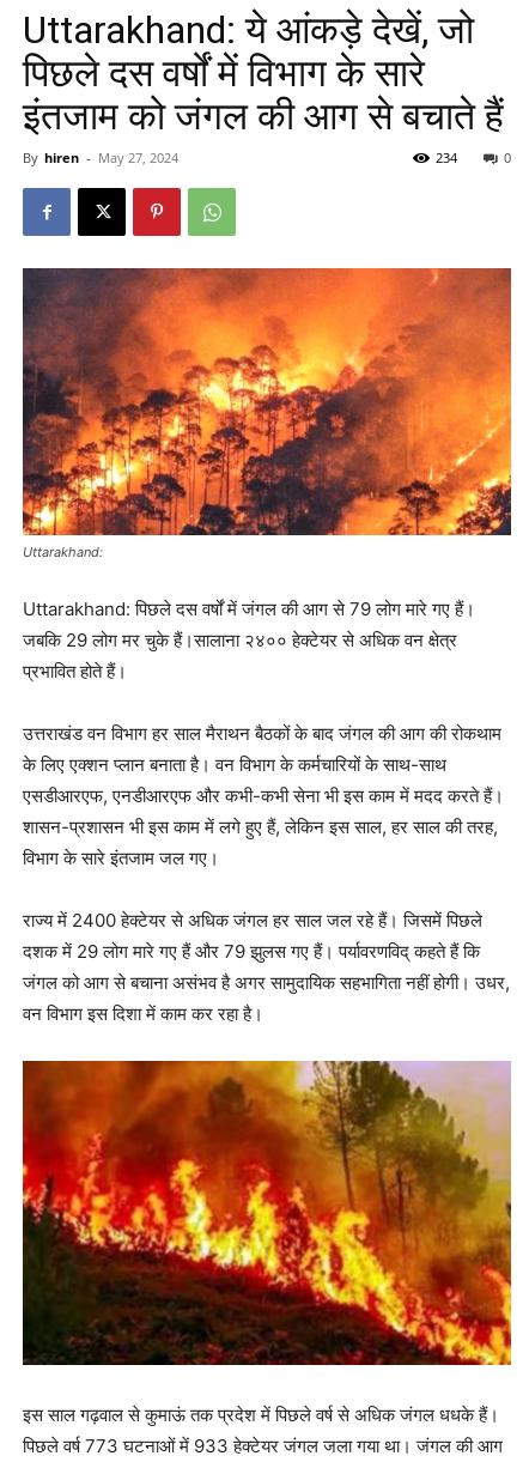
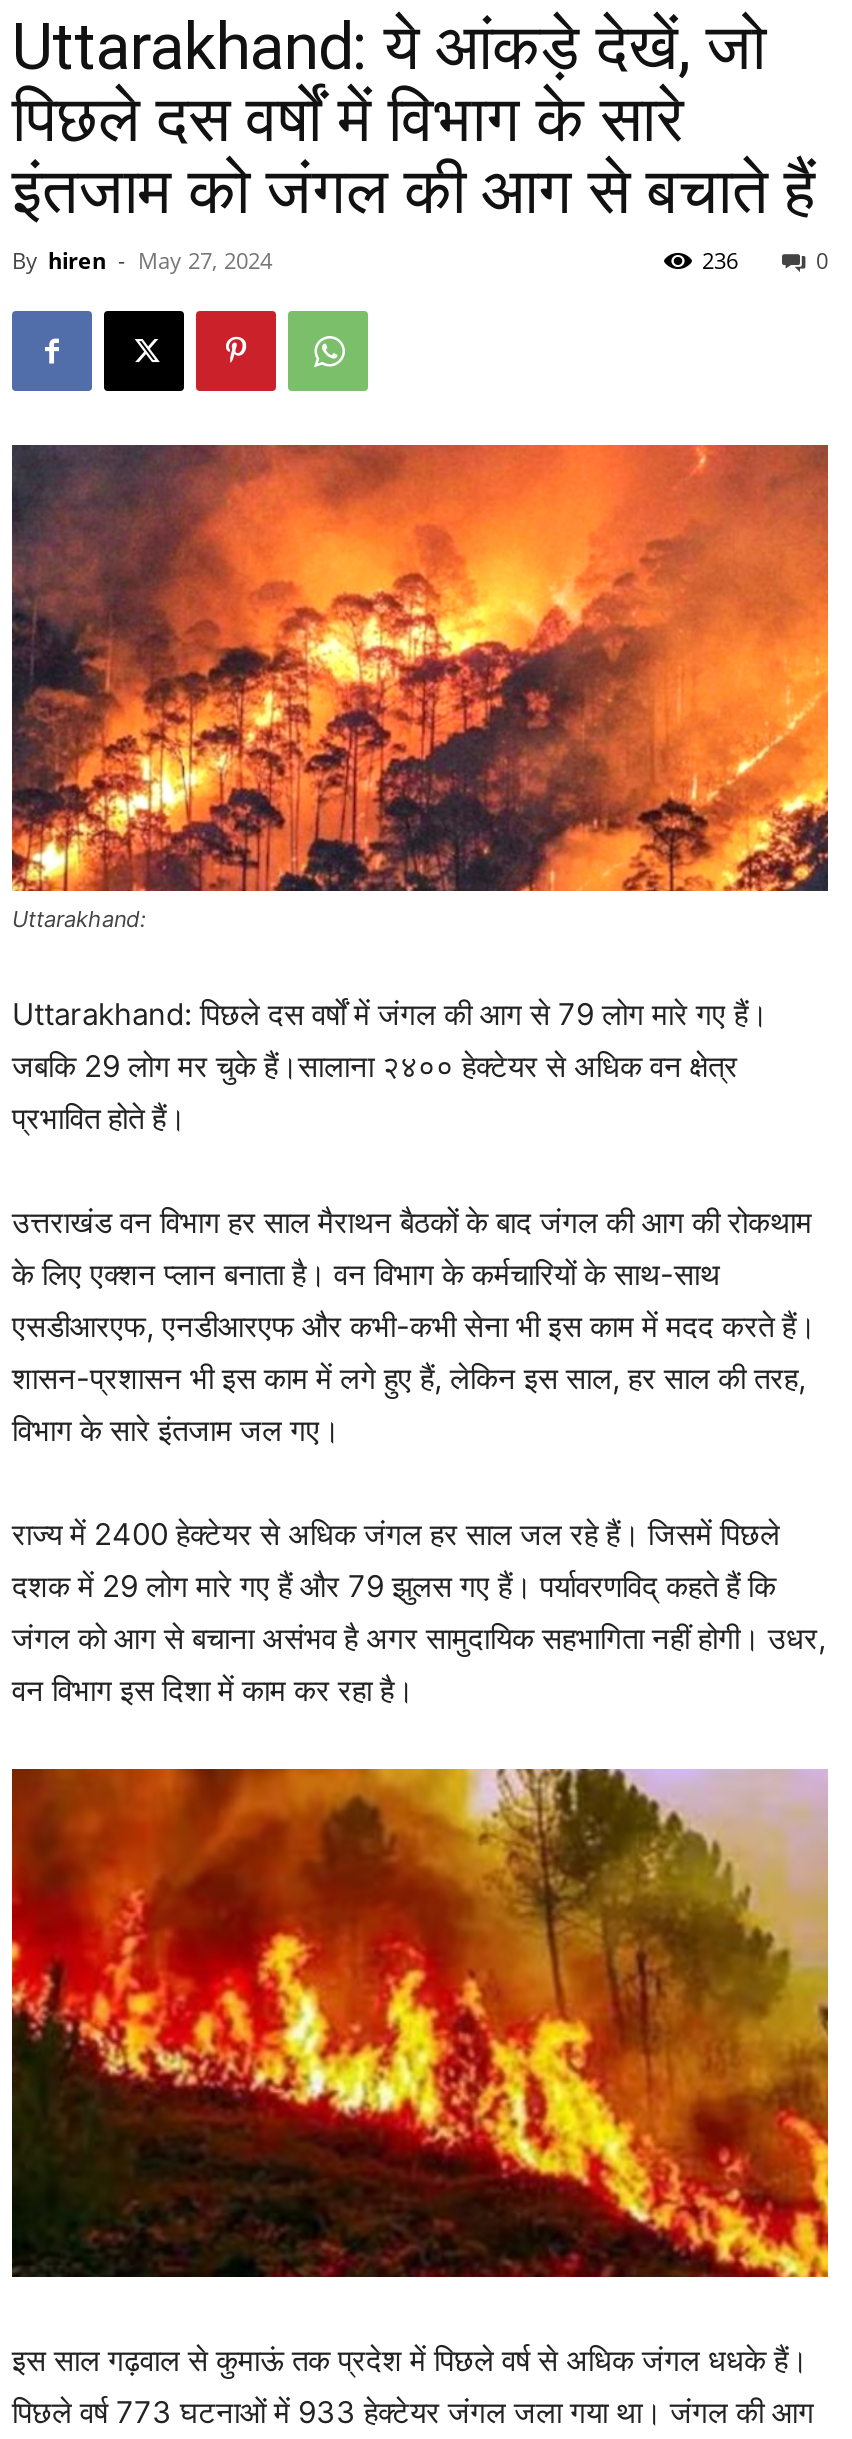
- 234
+ 236
